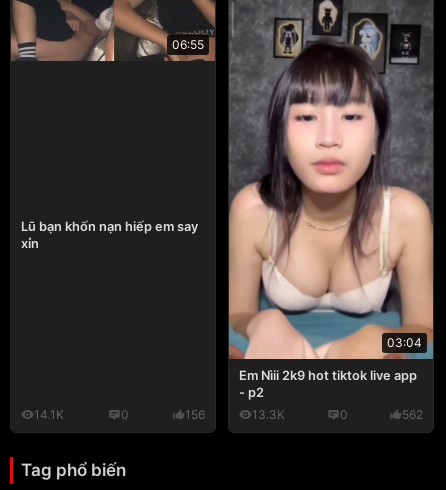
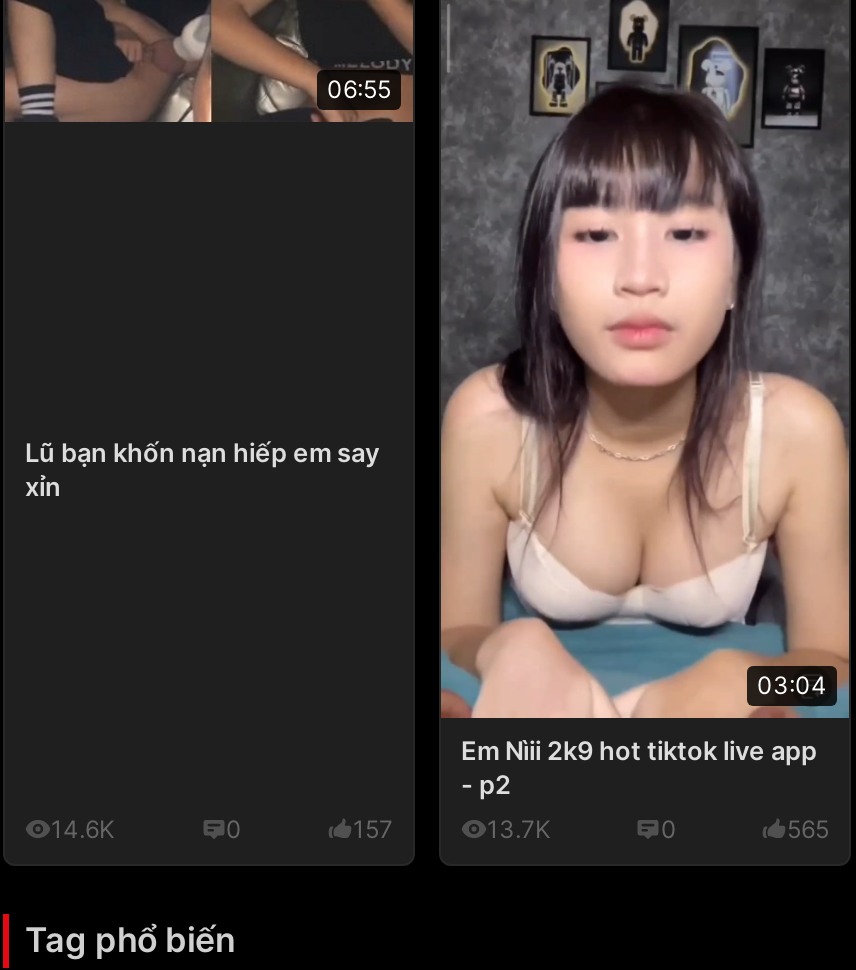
- 14.1K
+ 14.6K

- 156
+ 157

- 13.3K
+ 13.7K

- 562
+ 565
